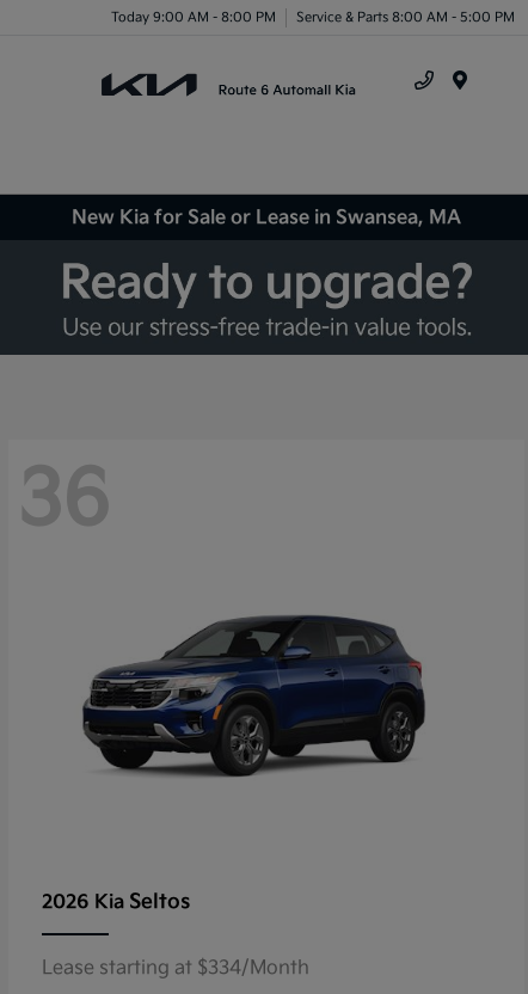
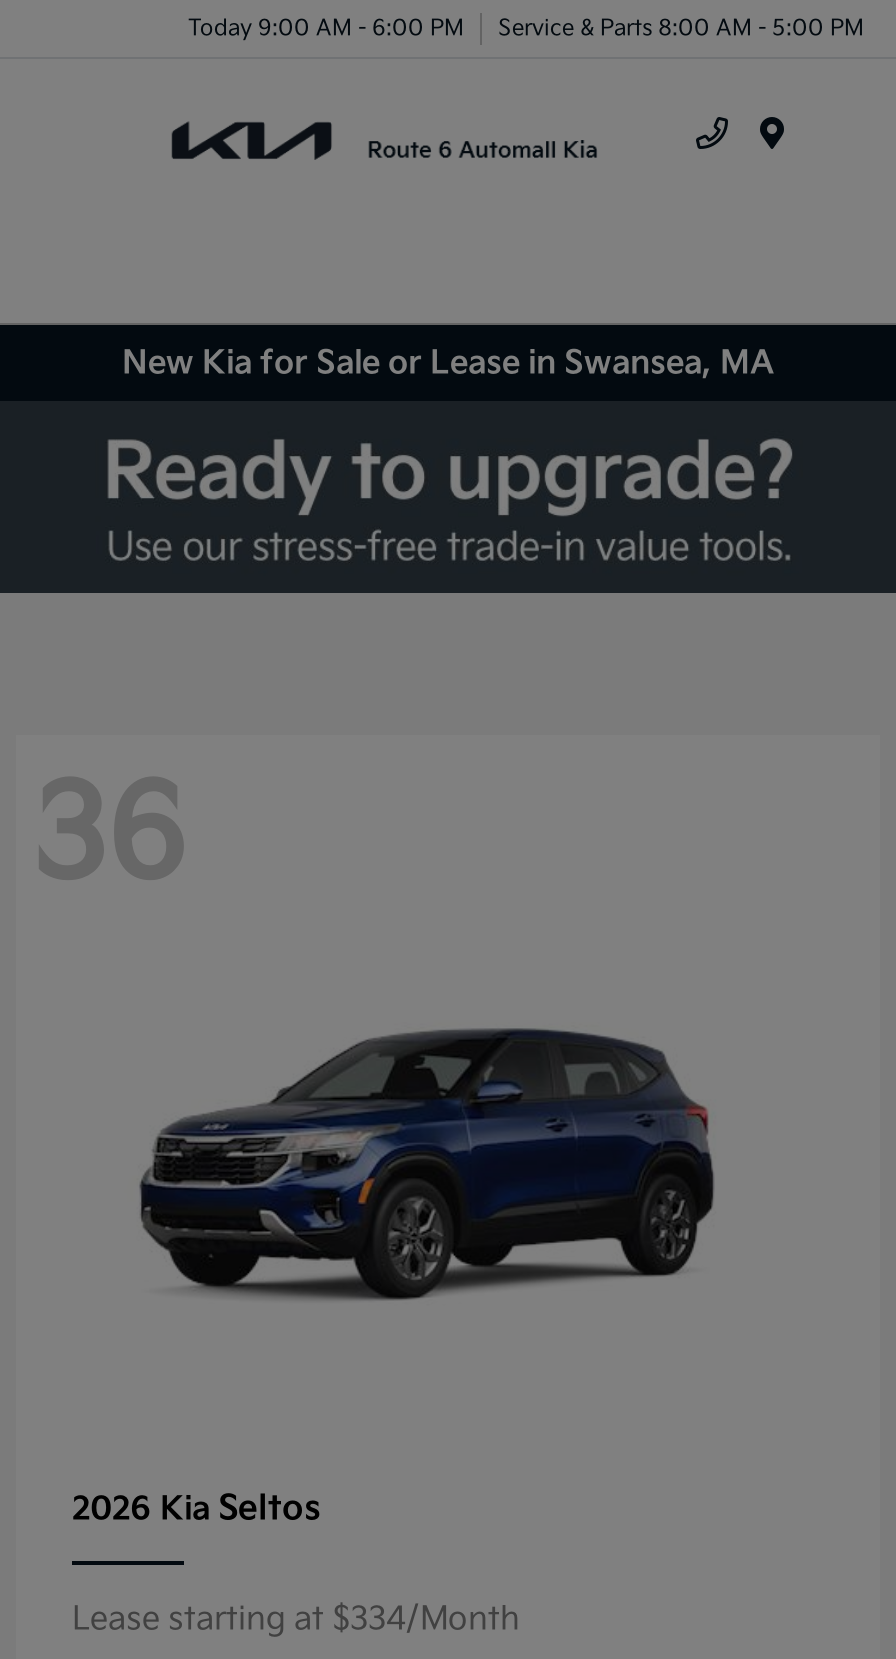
- Today 9:00 AM - 8:00 PM Service & Parts 8:00 AM - 5:00 PM
+ Today 9:00 AM - 6:00 PM Service & Parts 8:00 AM - 5:00 PM
